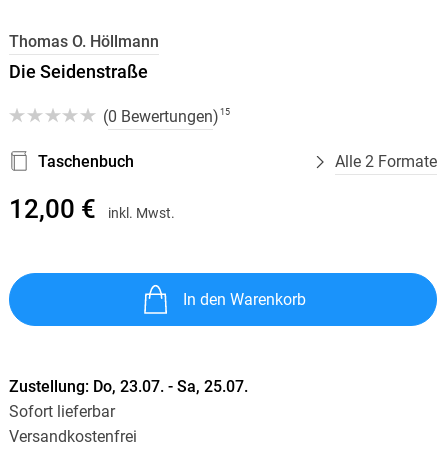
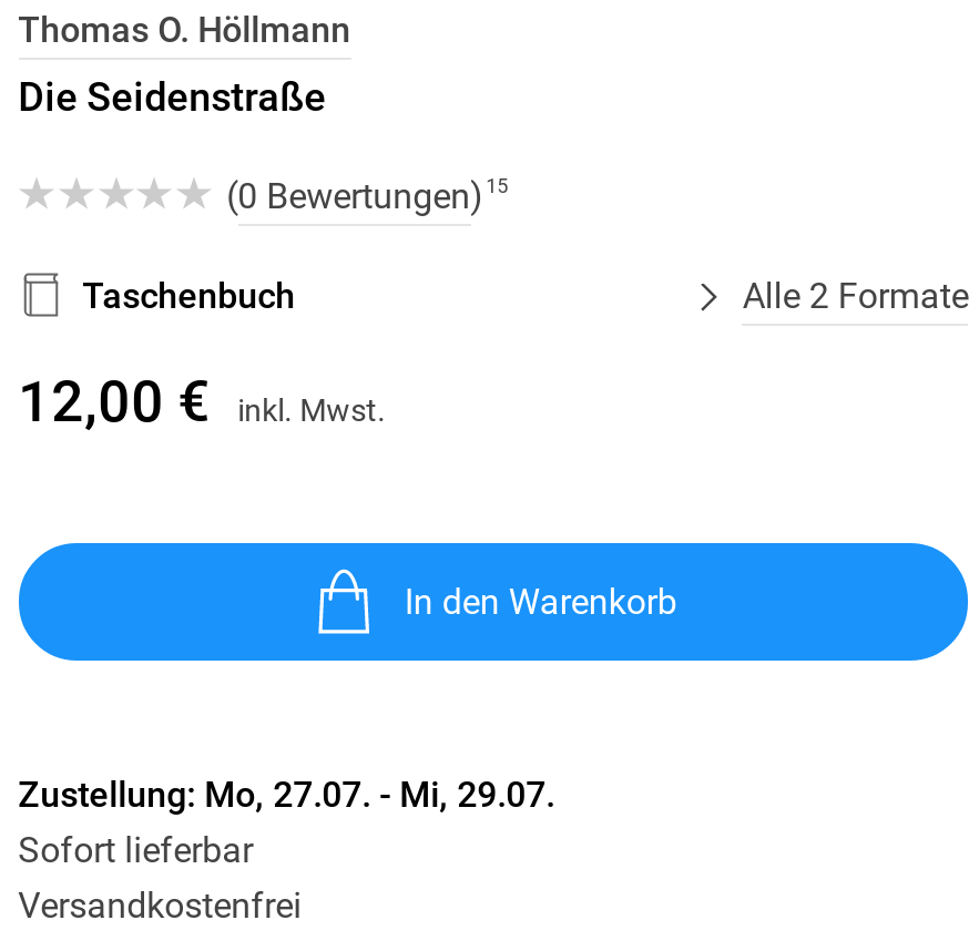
- Zustellung: Do, 23.07. - Sa, 25.07.
+ Zustellung: Mo, 27.07. - Mi, 29.07.
